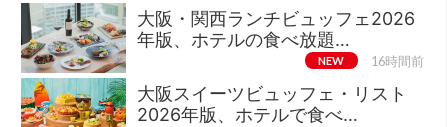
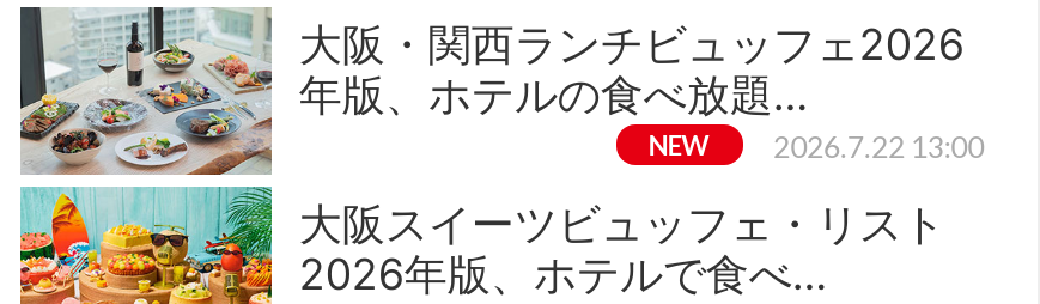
- 16時間前
+ 2026.7.22 13:00
